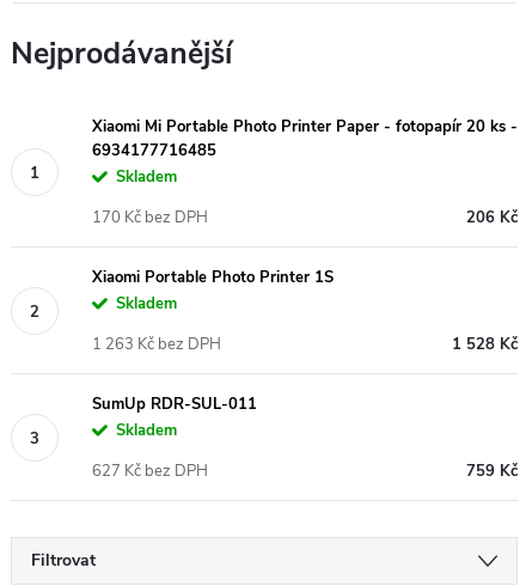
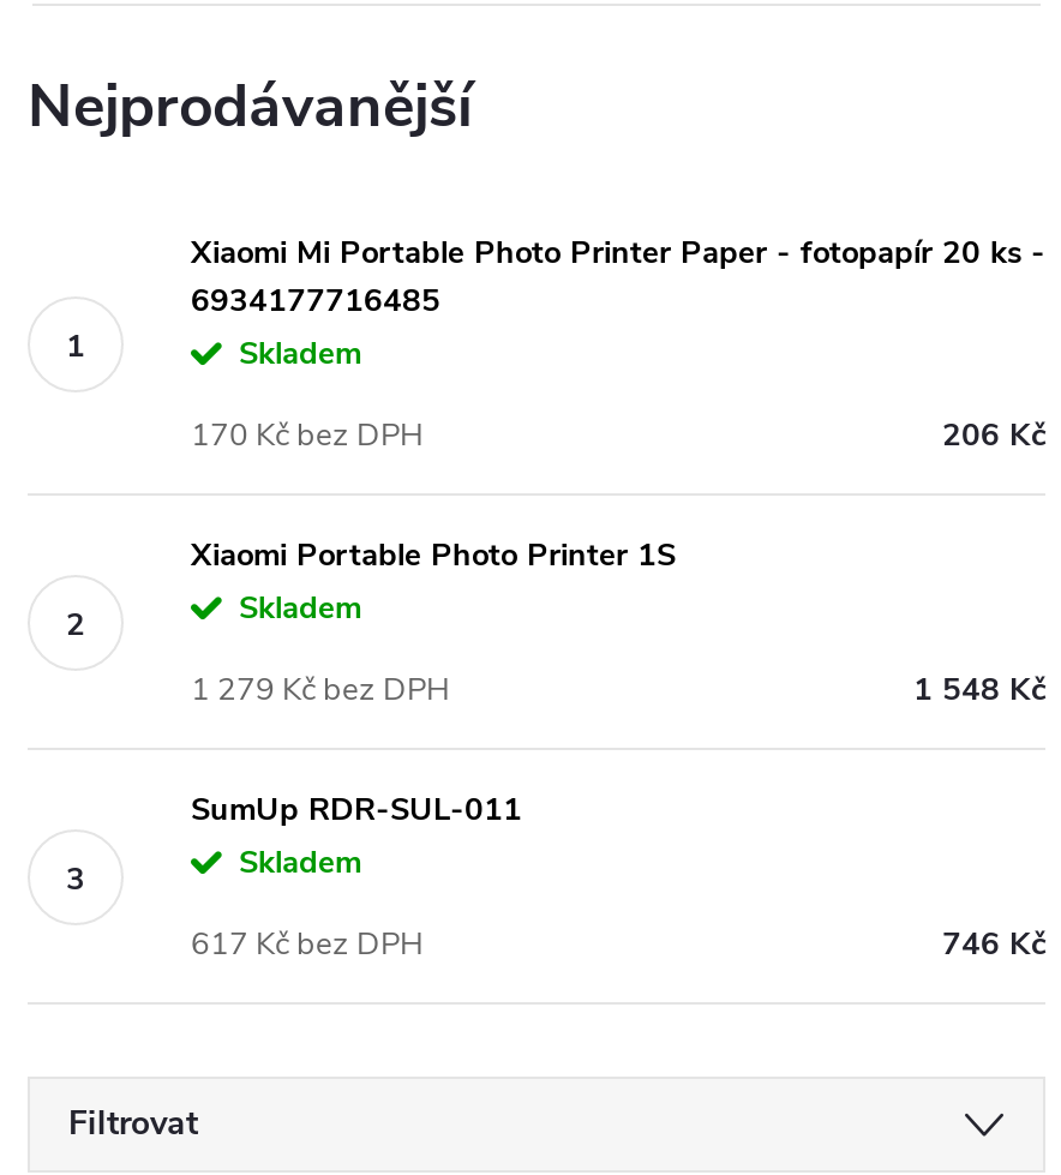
- 1 263 Kč bez DPH
+ 1 279 Kč bez DPH

- 1 528 Kč
+ 1 548 Kč

- 627 Kč bez DPH
+ 617 Kč bez DPH

- 759 Kč
+ 746 Kč
